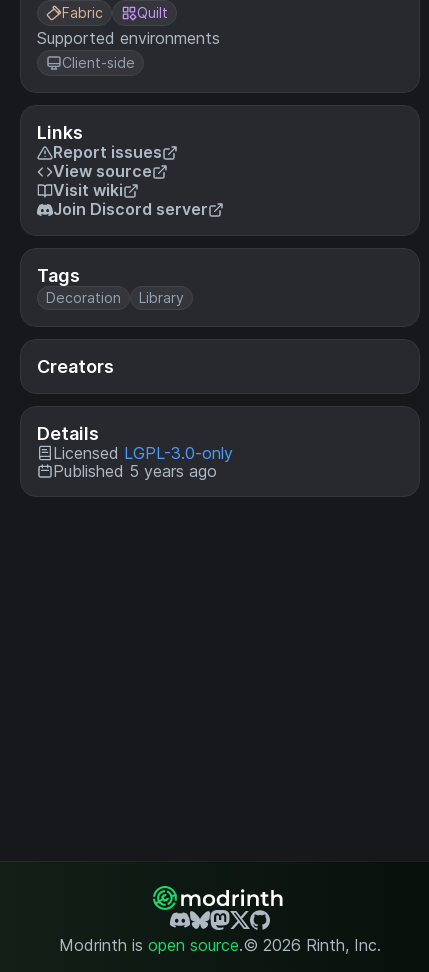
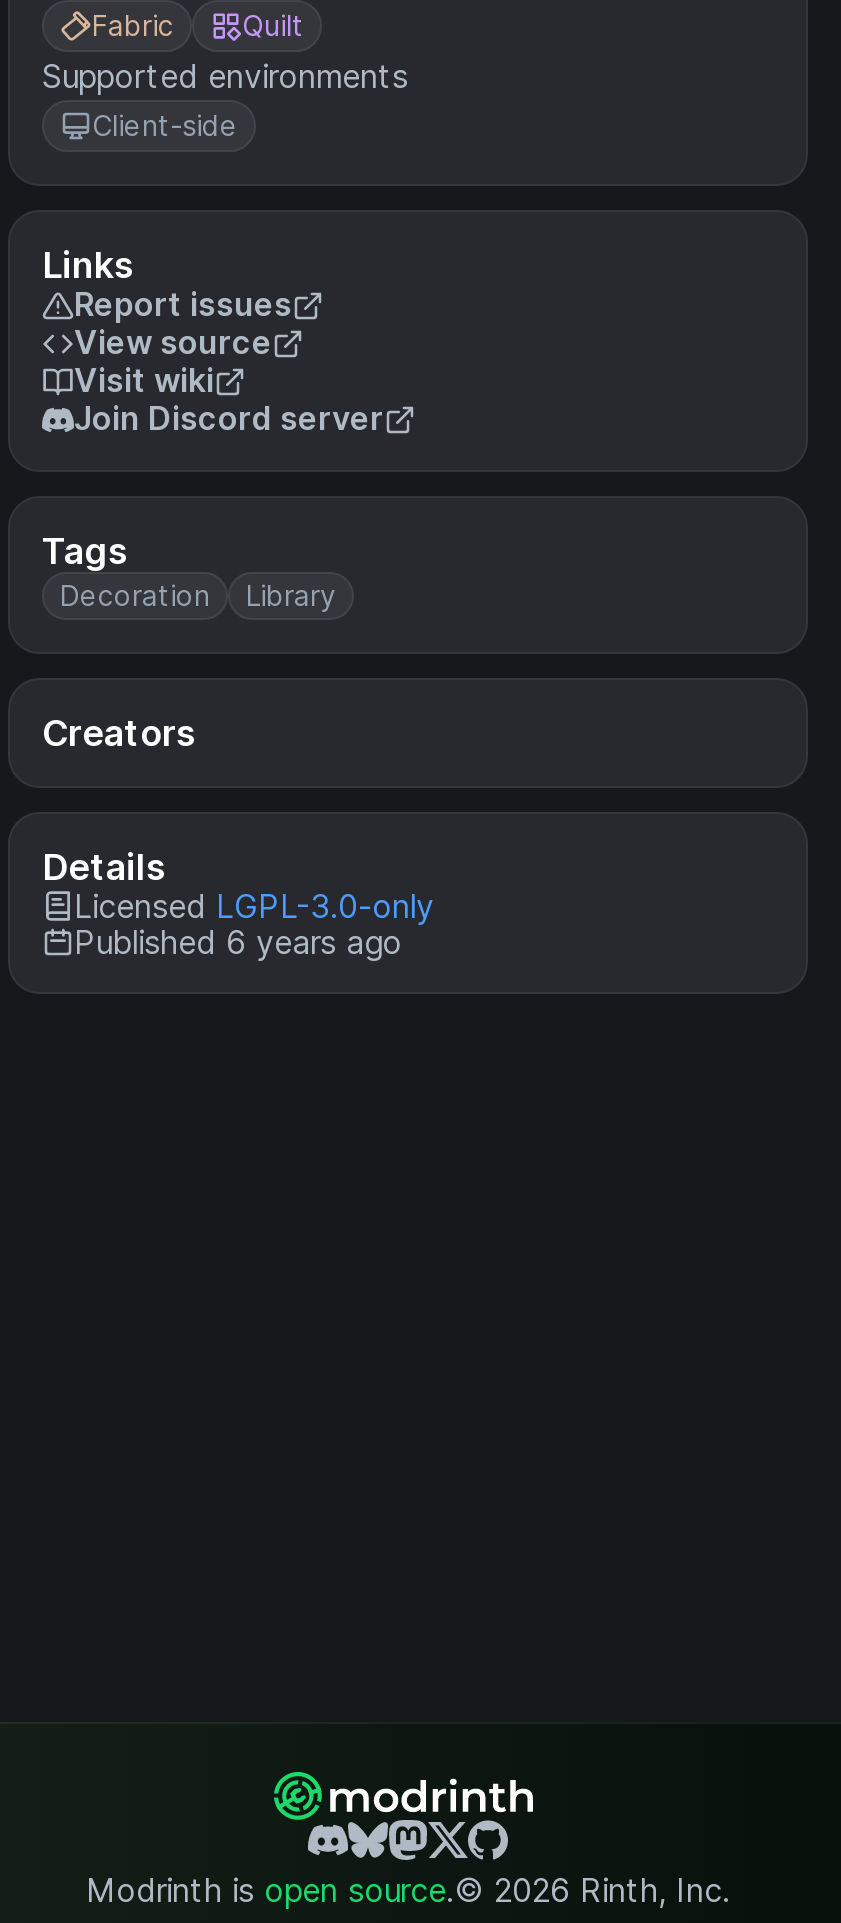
- Published 5 years ago
+ Published 6 years ago
